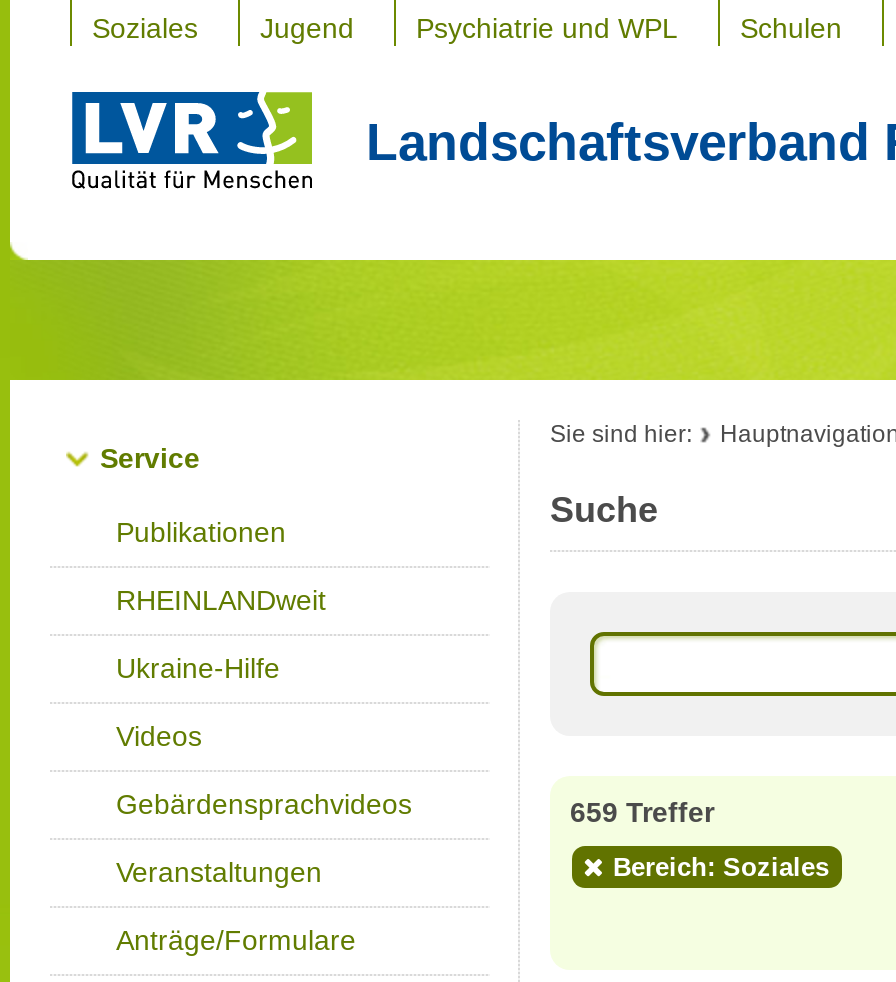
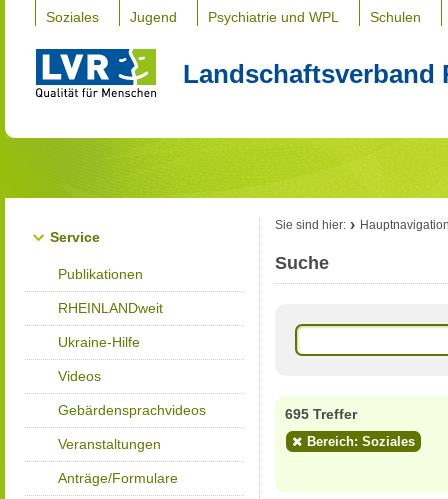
- 659 Treffer
+ 695 Treffer
